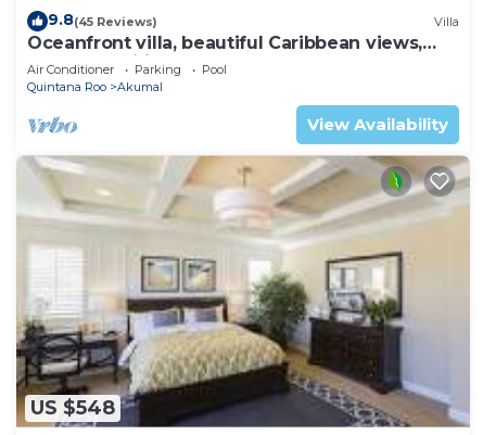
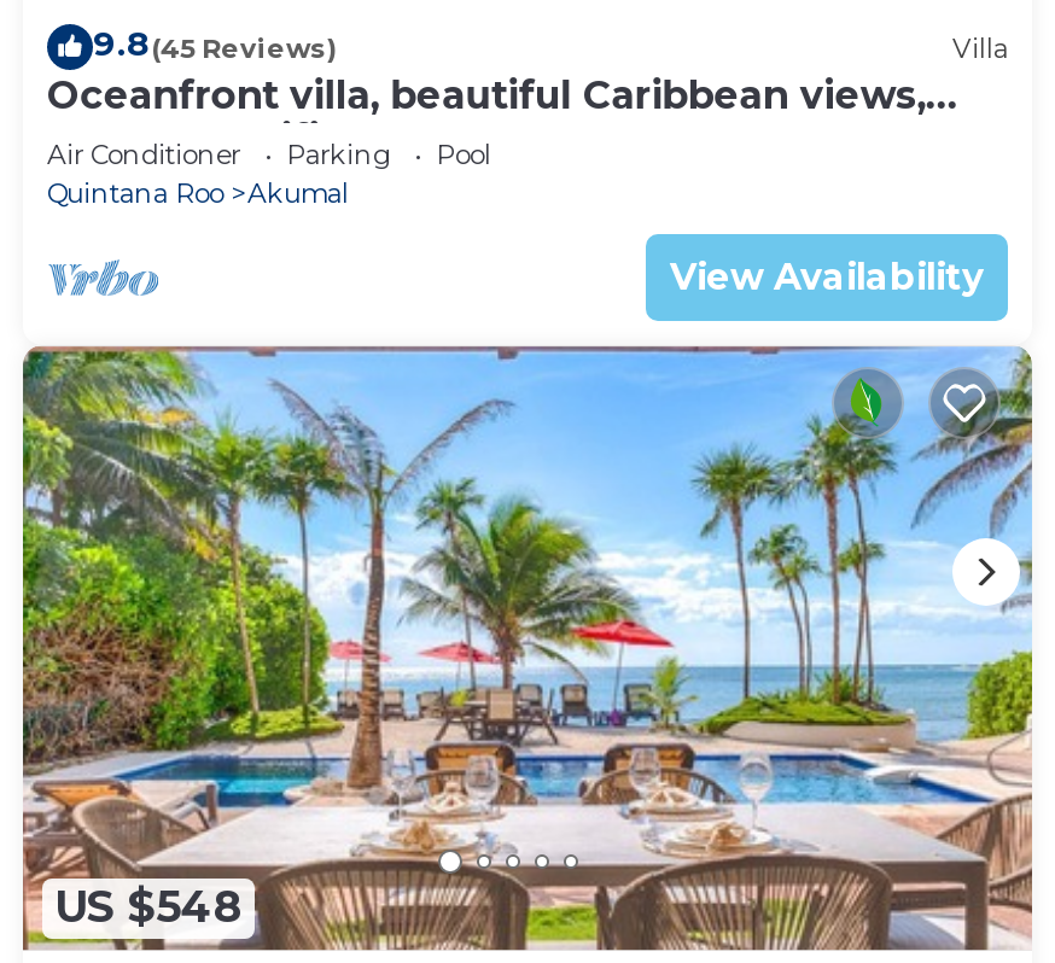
- [image]
+ [image]
